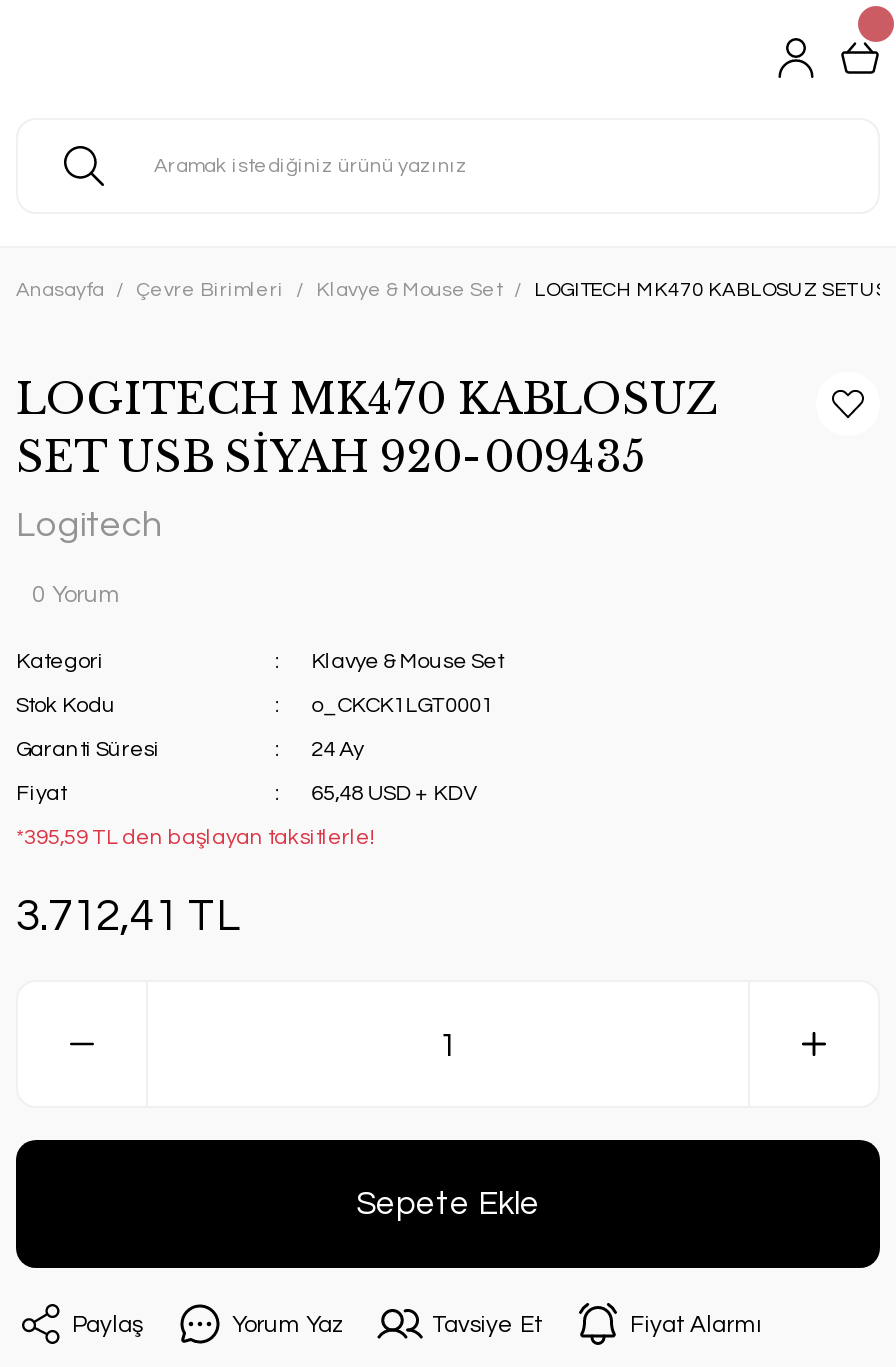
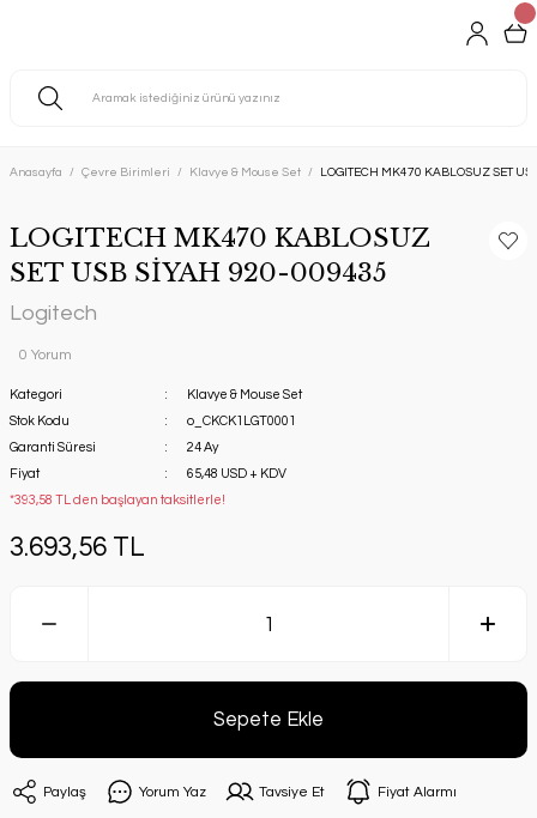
- *395,59 TL den başlayan taksitlerle!
+ *393,58 TL den başlayan taksitlerle!

- 3.712,41 TL
+ 3.693,56 TL
